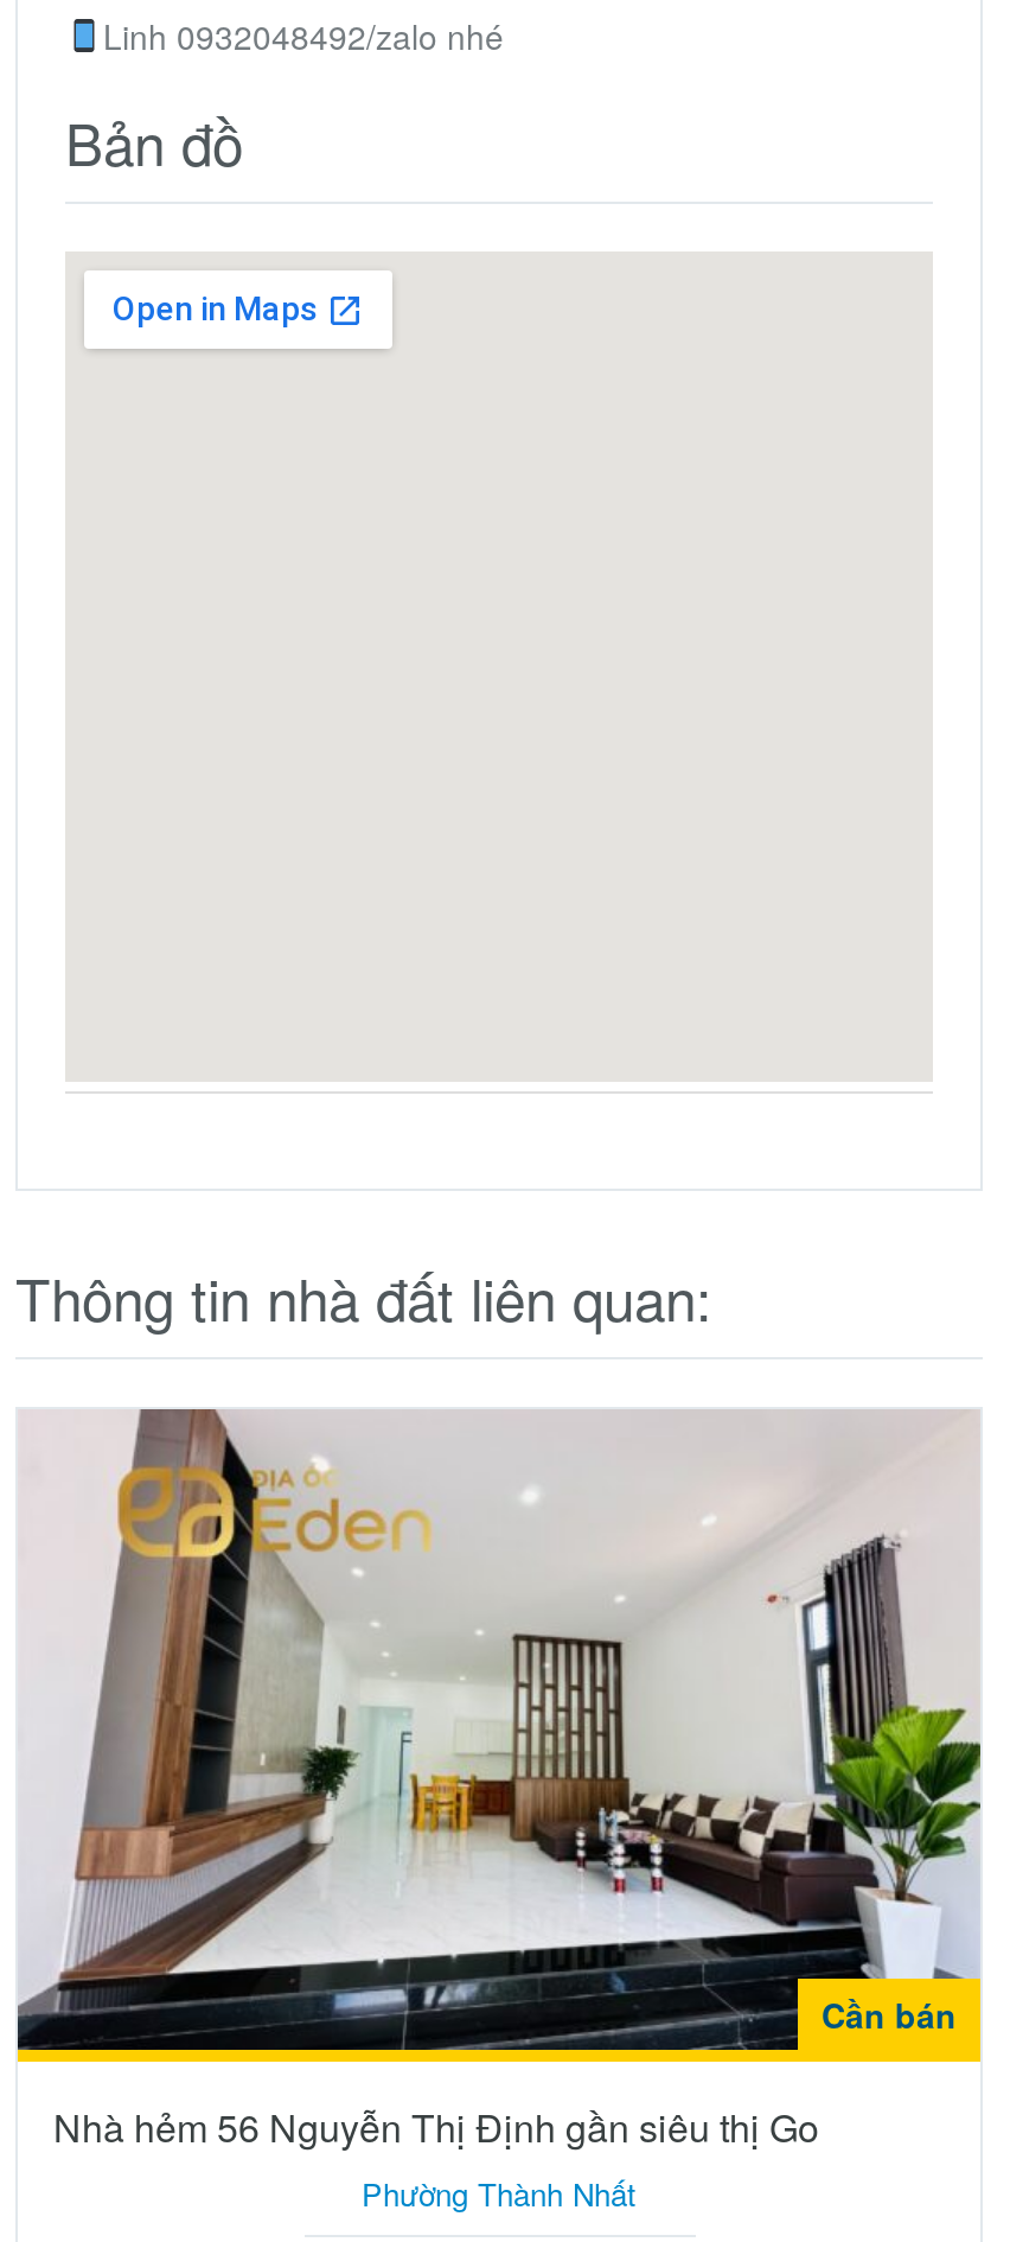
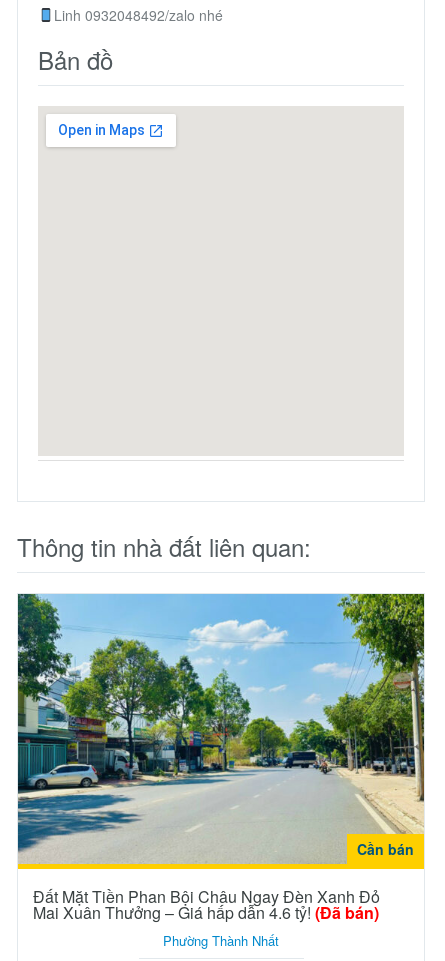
- [image]
- Nhà hẻm 56 Nguyễn Thị Định gần siêu thị Go
+ [image]
+ Đất Mặt Tiền Phan Bội Châu Ngay Đèn Xanh Đỏ
+ Mai Xuân Thưởng – Giá hấp dẫn 4.6 tỷ! (Đã bán)
